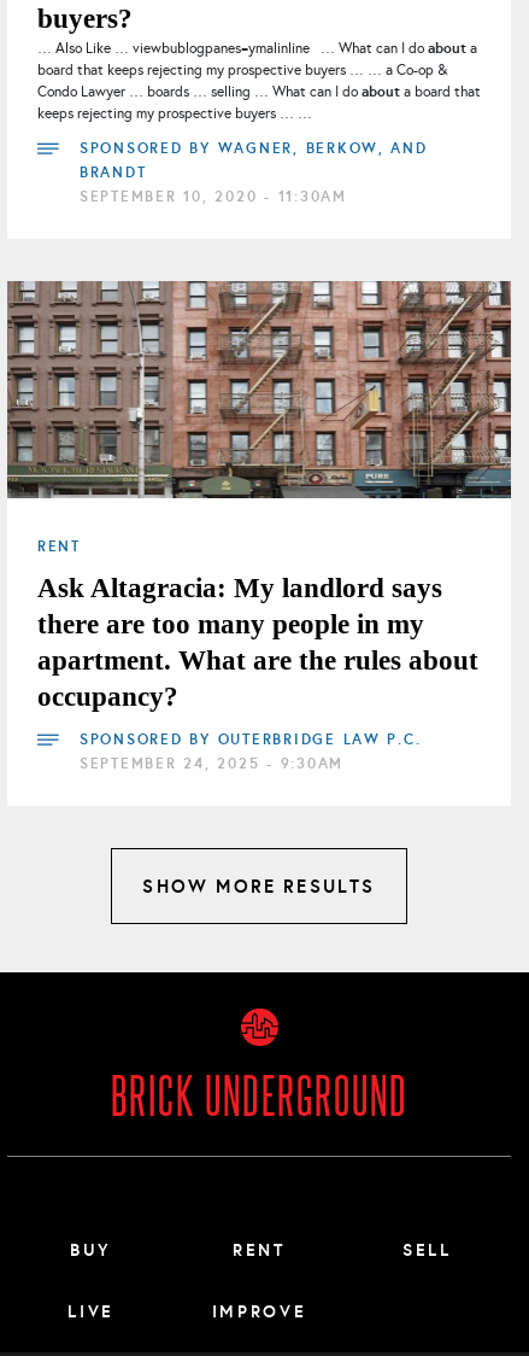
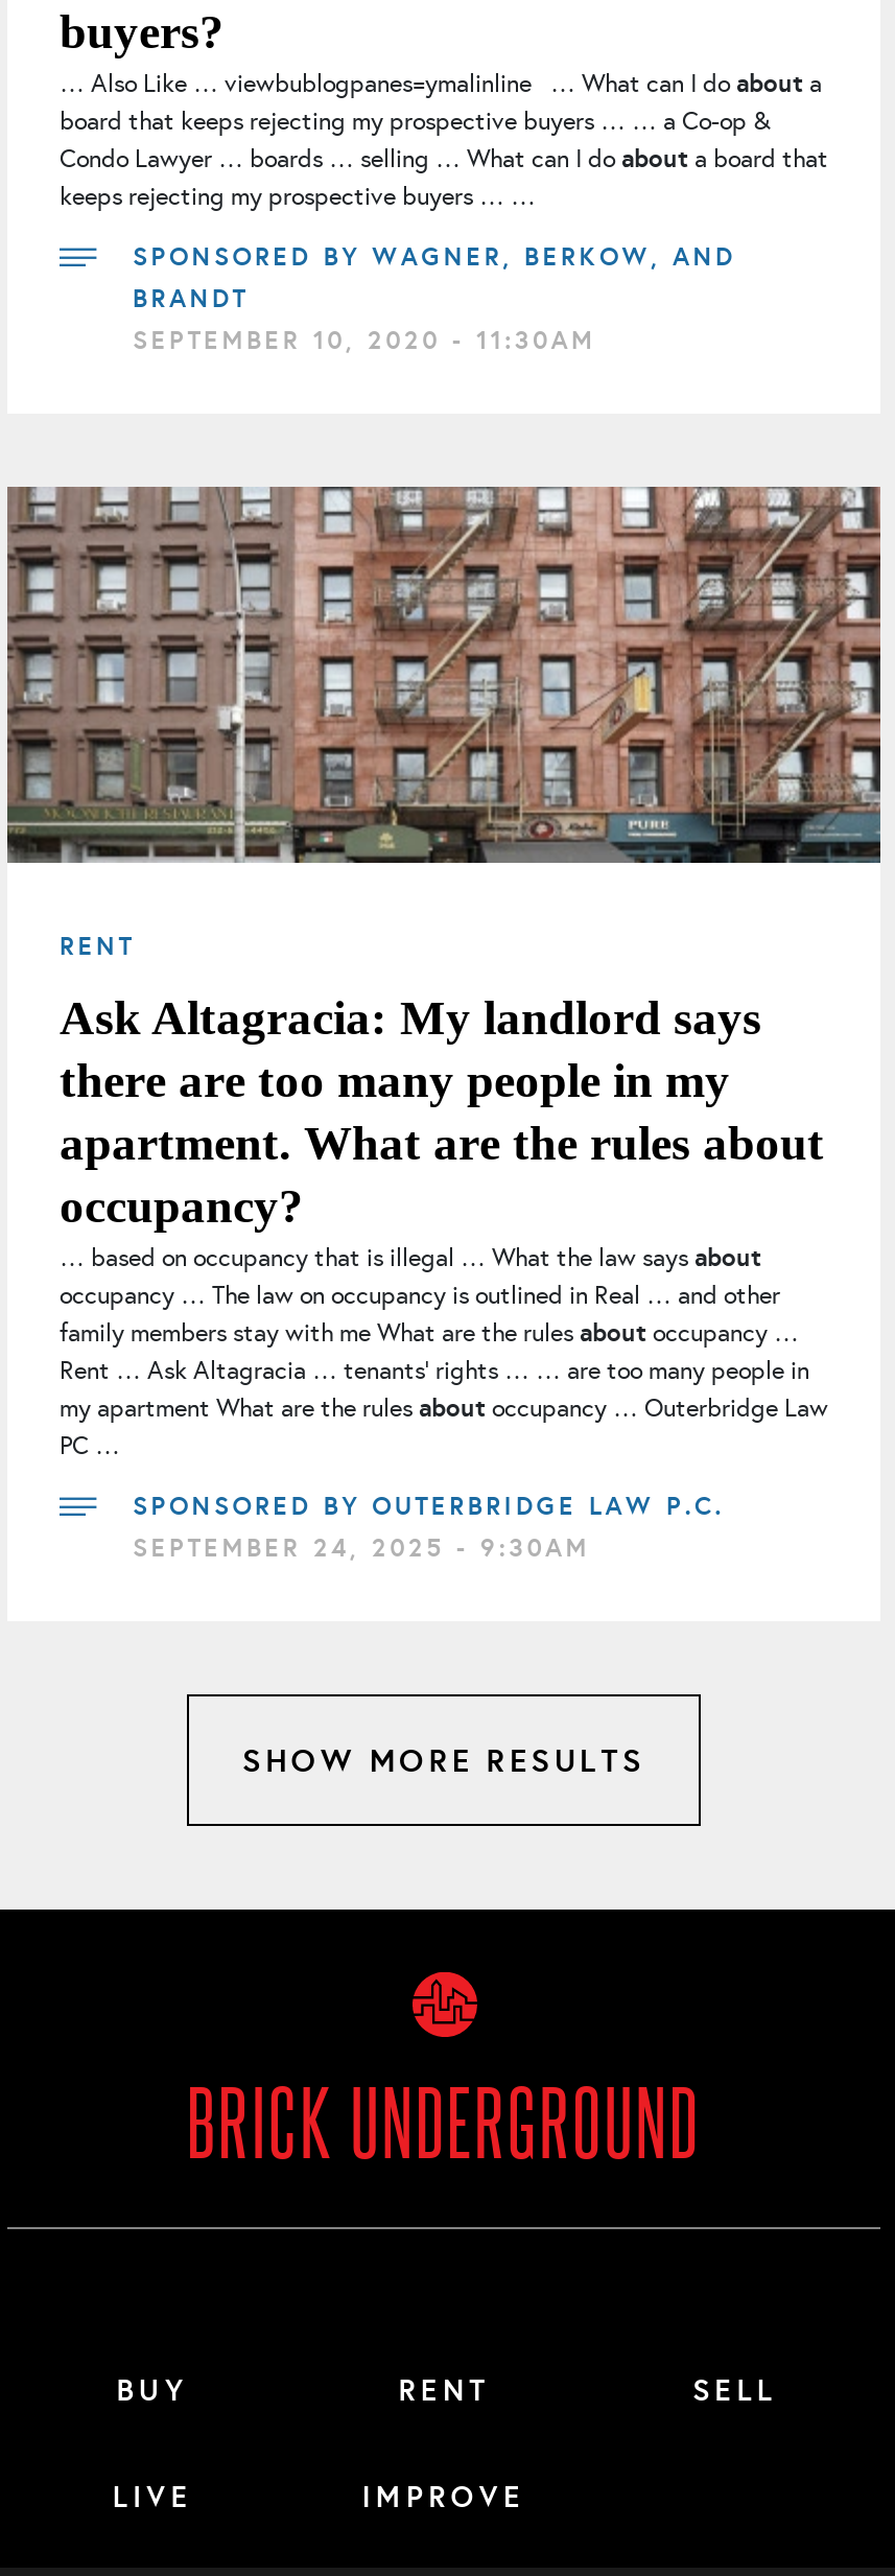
+ … based on occupancy that is illegal … What the law says about
+ occupancy … The law on occupancy is outlined in Real … and other
+ family members stay with me What are the rules about occupancy …
+ Rent … Ask Altagracia … tenants' rights … … are too many people in
+ my apartment What are the rules about occupancy … Outerbridge Law
+ PC …
